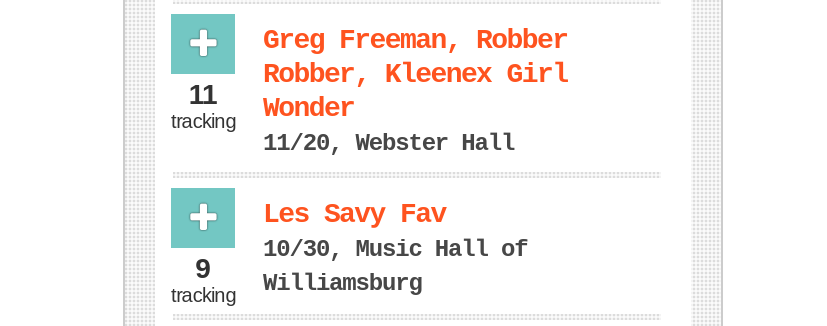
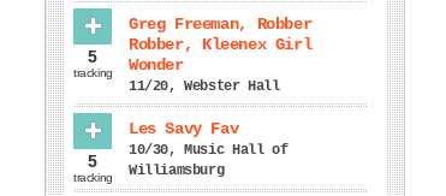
- tracking 11 Wonder
+ tracking 5 Wonder

- tracking 9 Williamsburg
+ tracking 5 Williamsburg
